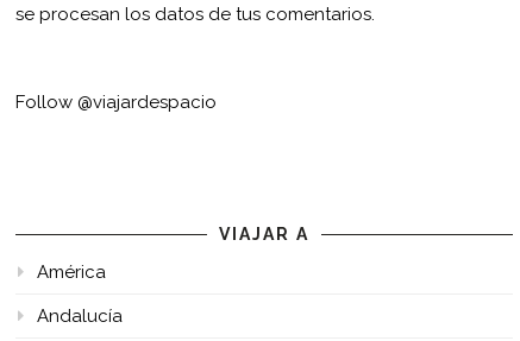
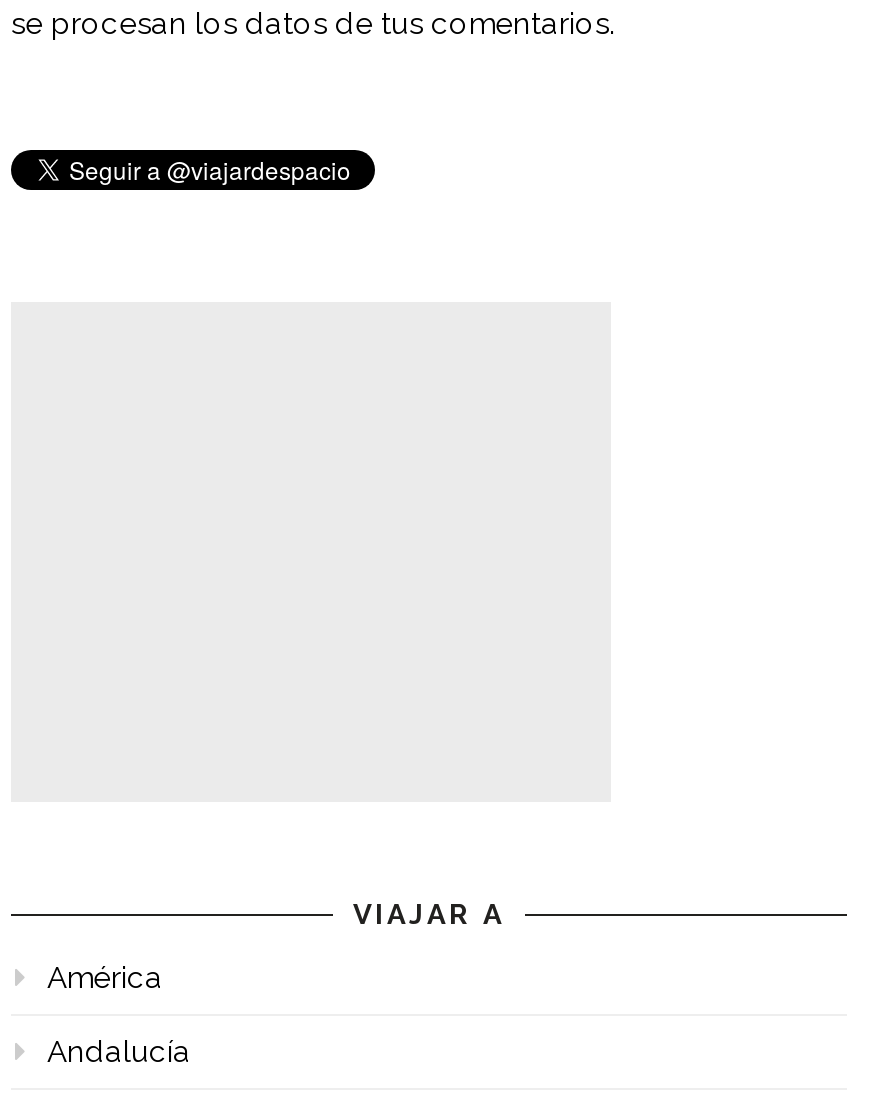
- Follow @viajardespacio
